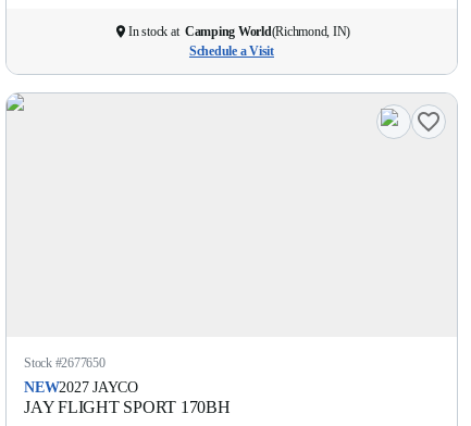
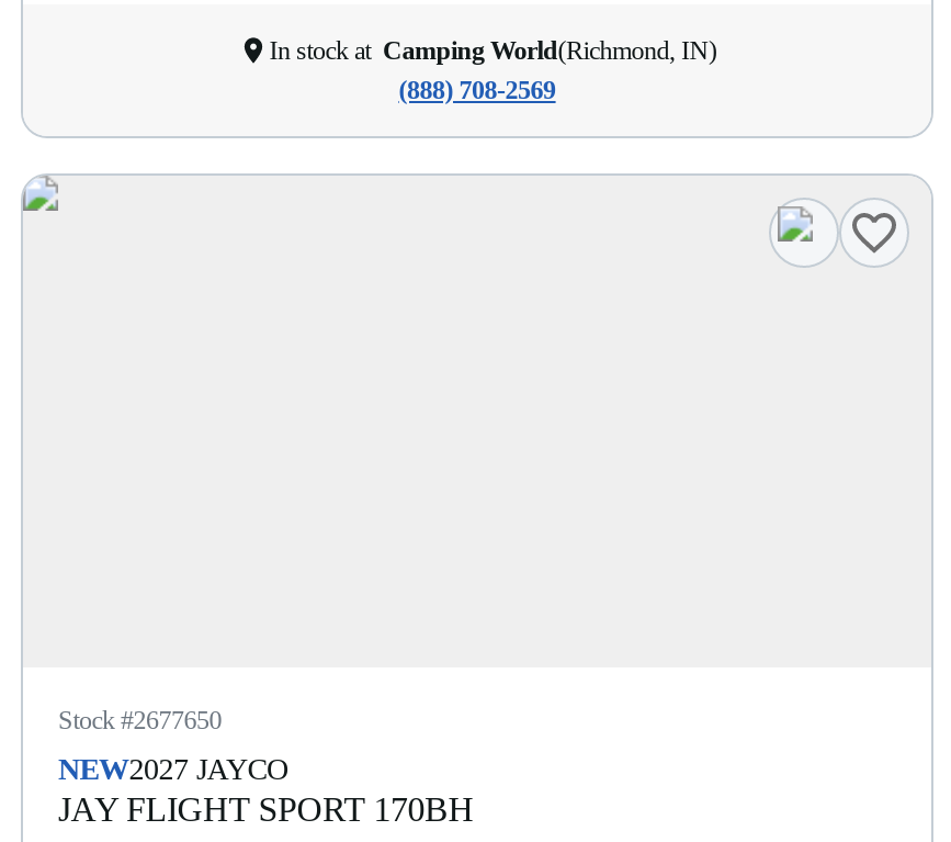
- Schedule a Visit
+ (888) 708-2569
